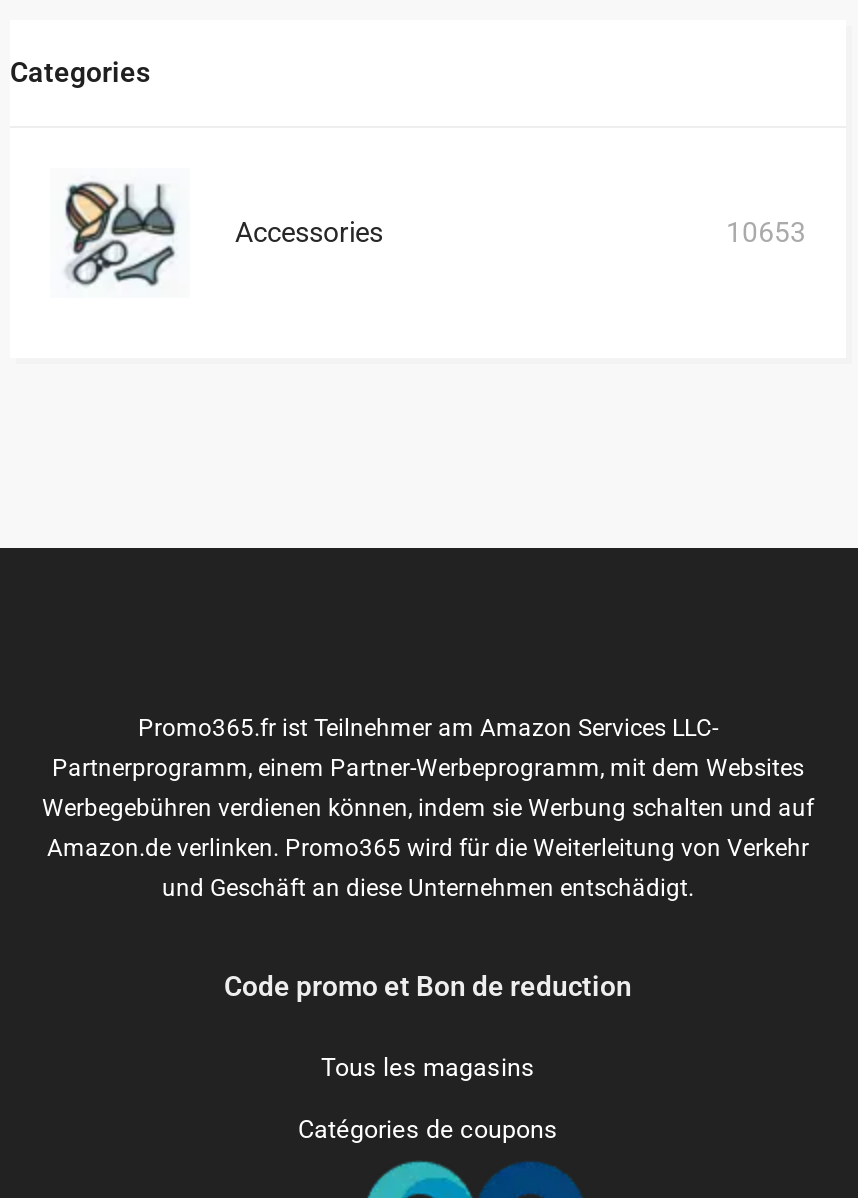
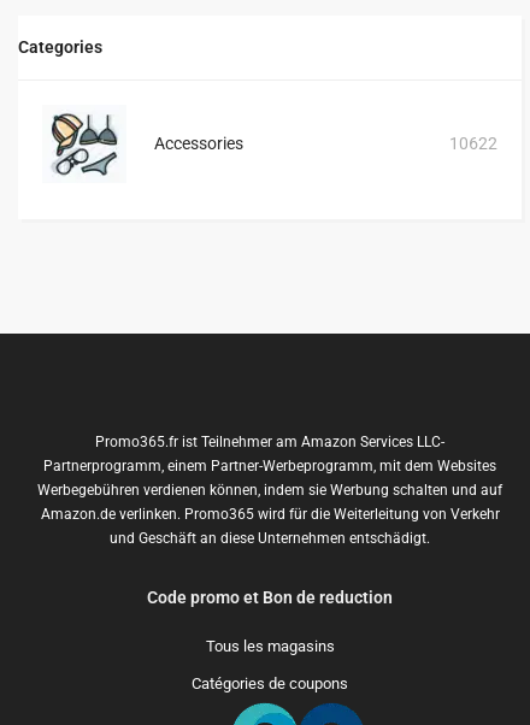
- 10653
+ 10622
